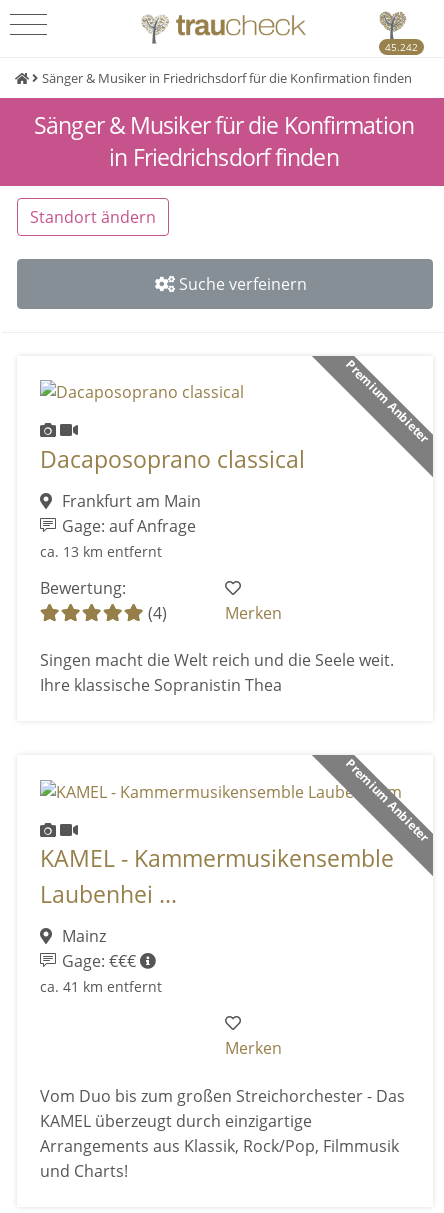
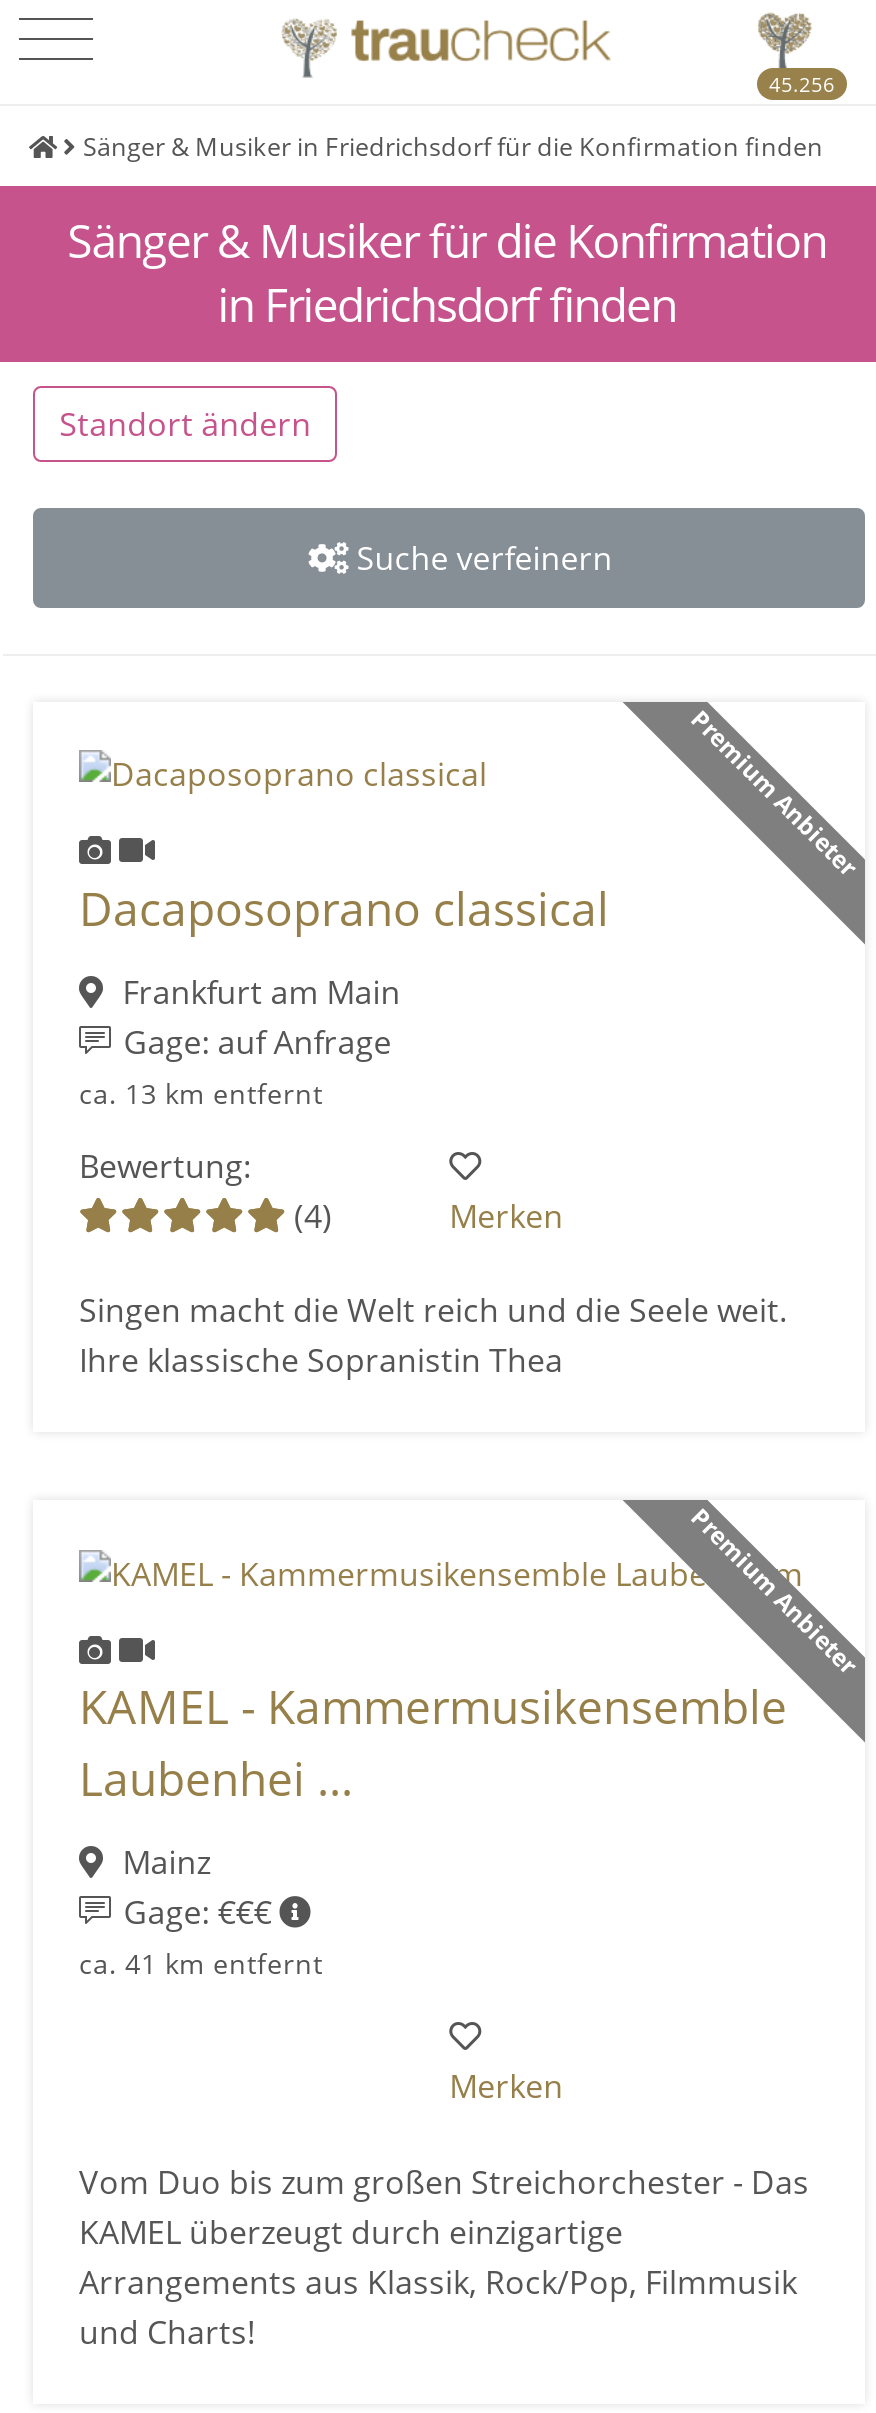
- 45.242
+ 45.256
